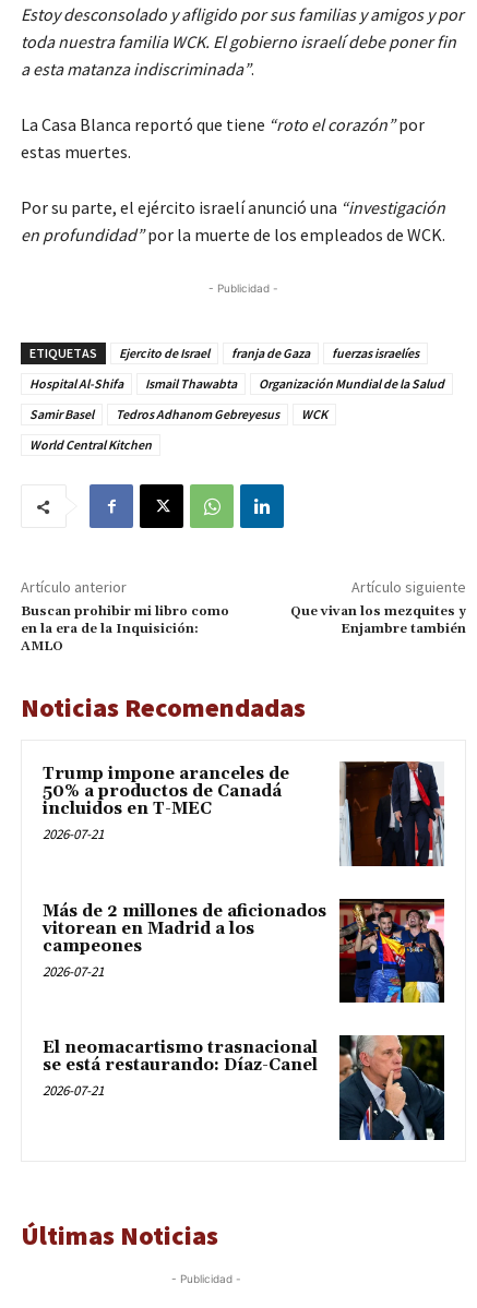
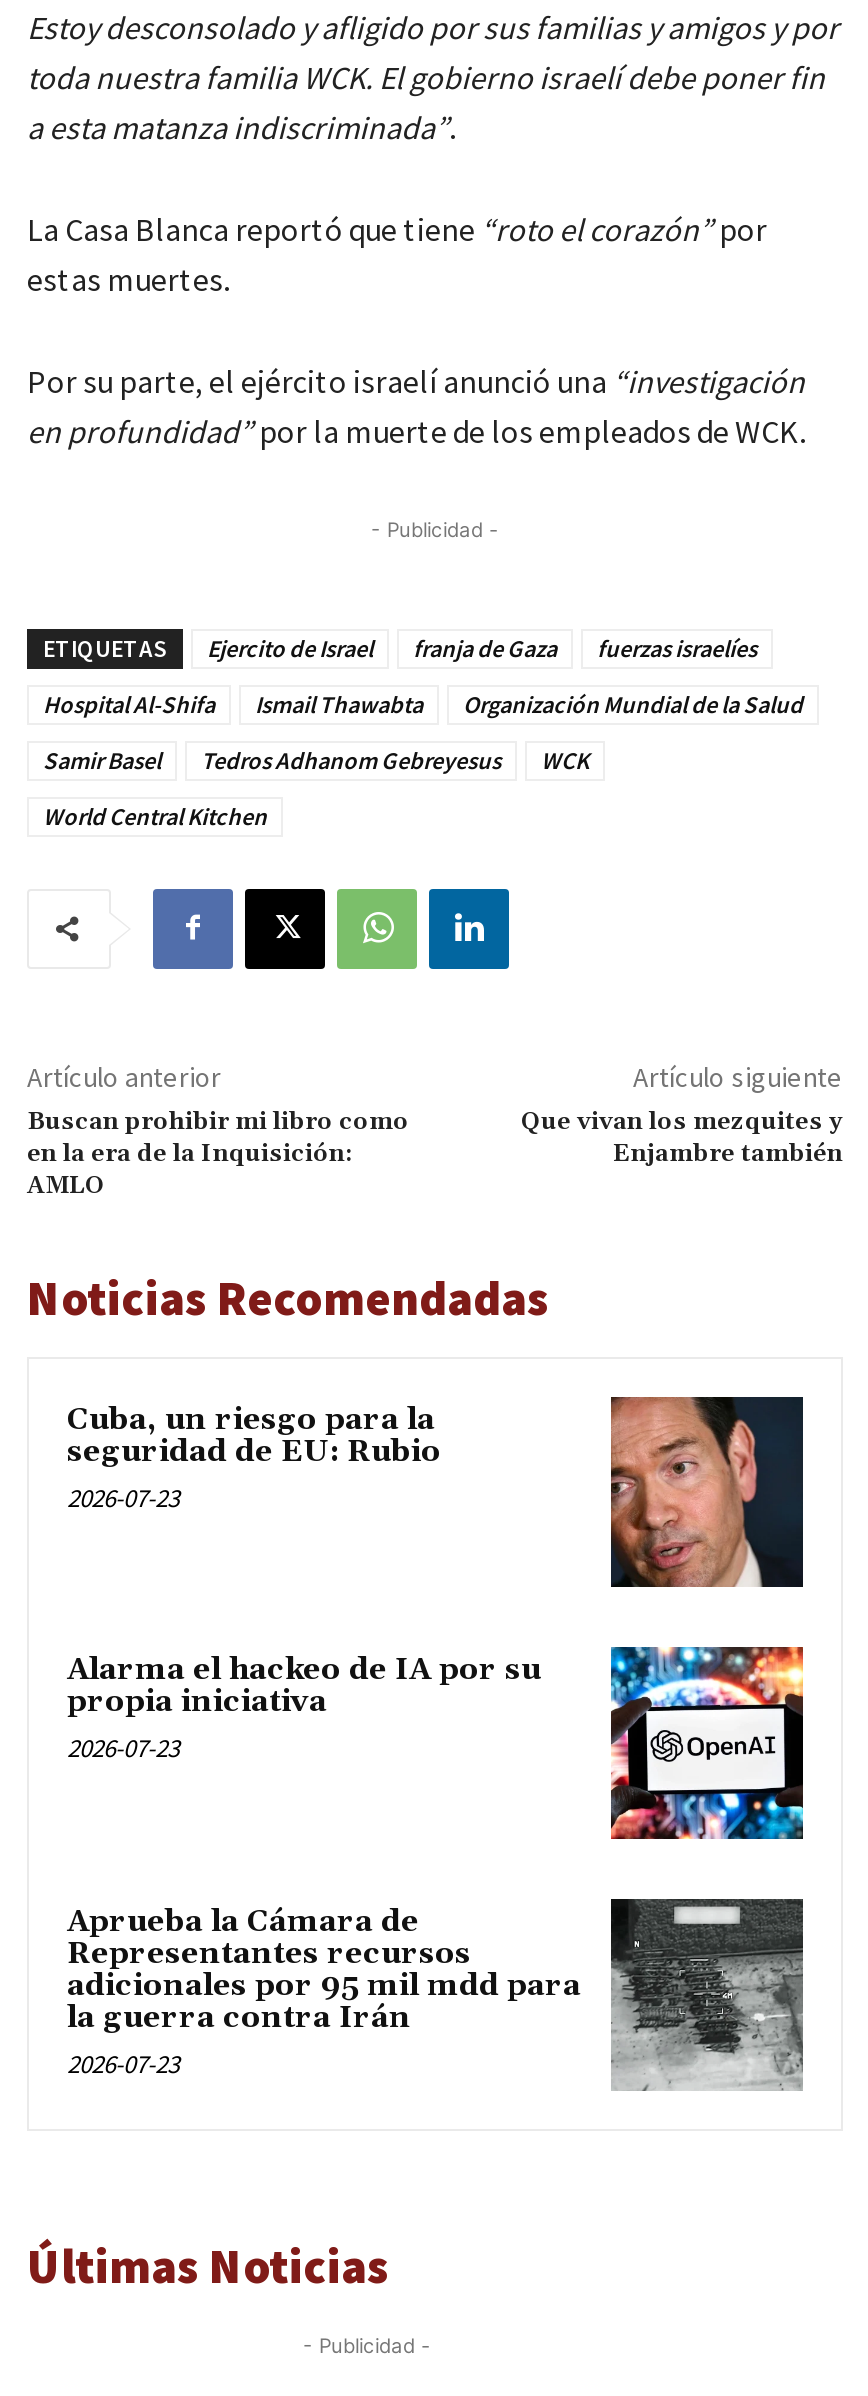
- Trump impone aranceles de
- 50% a productos de Canadá
- incluidos en T-MEC
- 2026-07-21
+ Cuba, un riesgo para la
+ seguridad de EU: Rubio
+ 2026-07-23

- [image]
+ [image]

- [image]
- Más de 2 millones de aficionados
- vitorean en Madrid a los
- campeones
- 2026-07-21
+ [image]
+ Alarma el hackeo de IA por su
+ propia iniciativa
+ 2026-07-23

- [image]
- El neomacartismo trasnacional
- se está restaurando: Díaz-Canel
- 2026-07-21
+ [image]
+ Aprueba la Cámara de
+ Representantes recursos
+ adicionales por 95 mil mdd para
+ la guerra contra Irán
+ 2026-07-23
